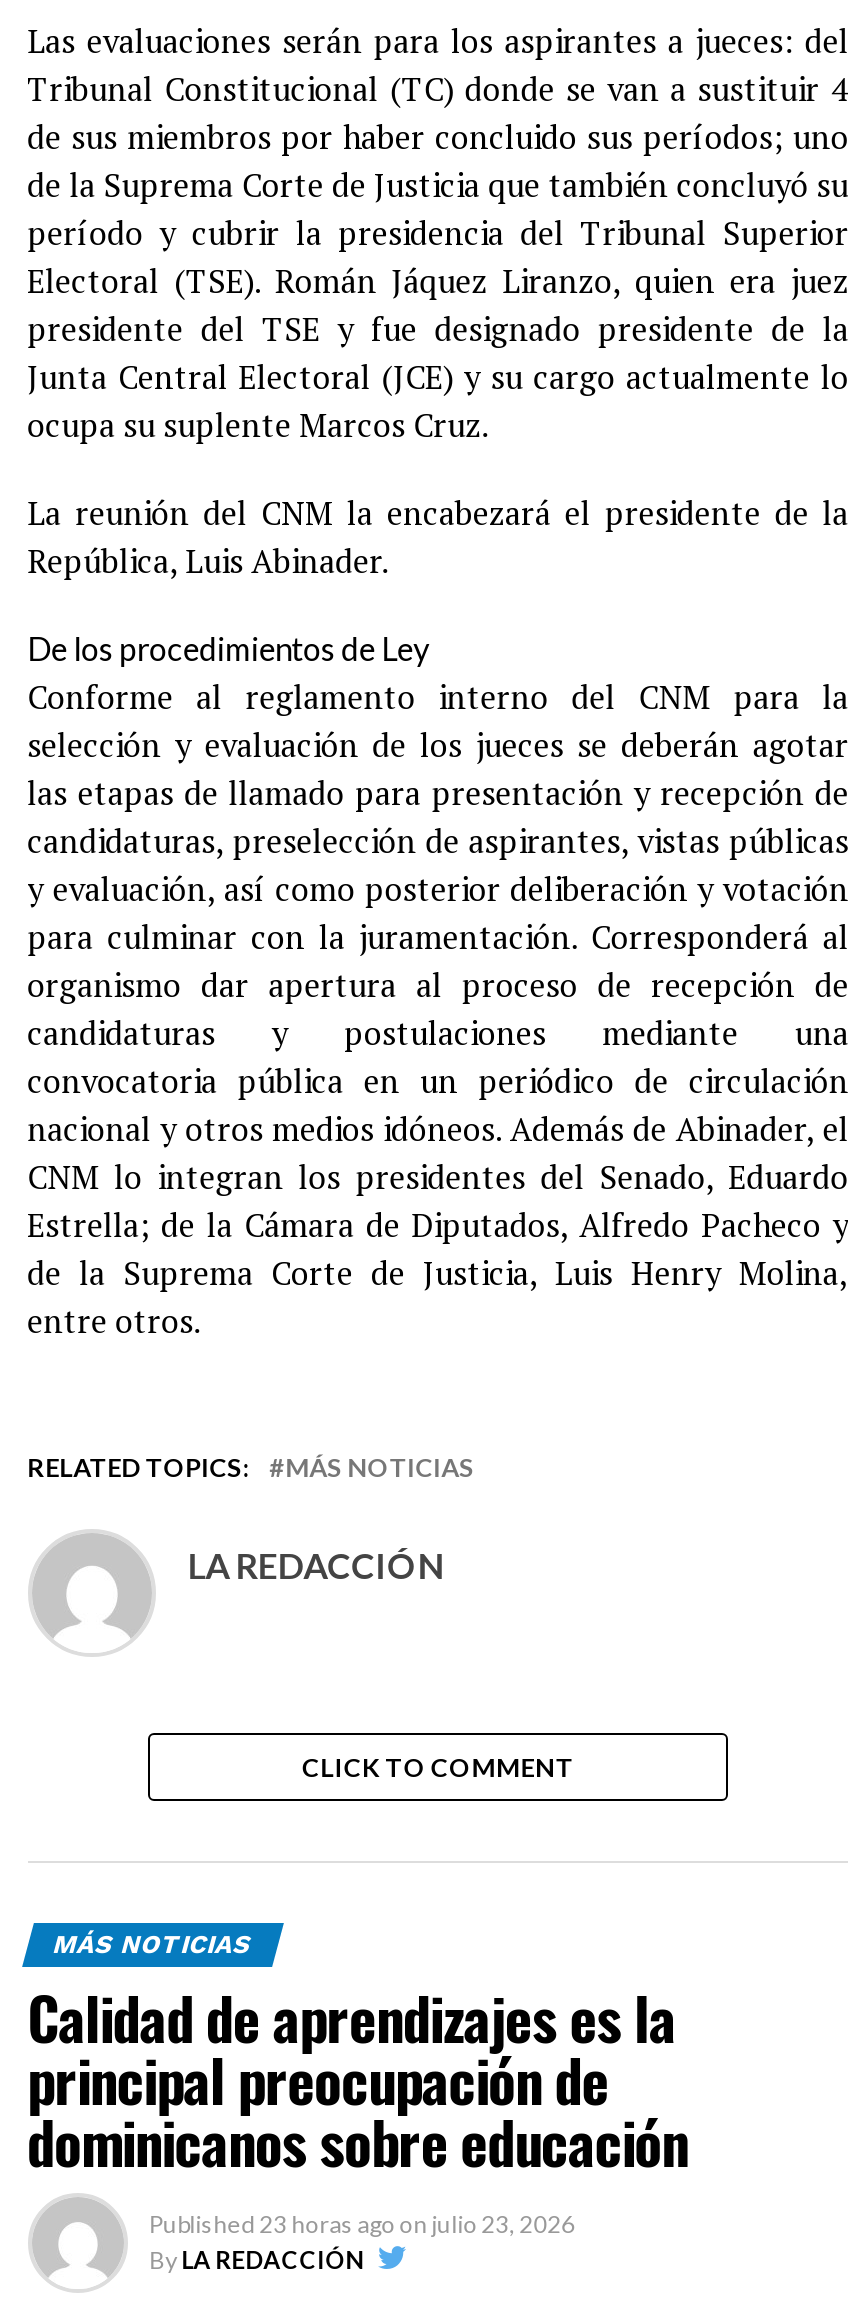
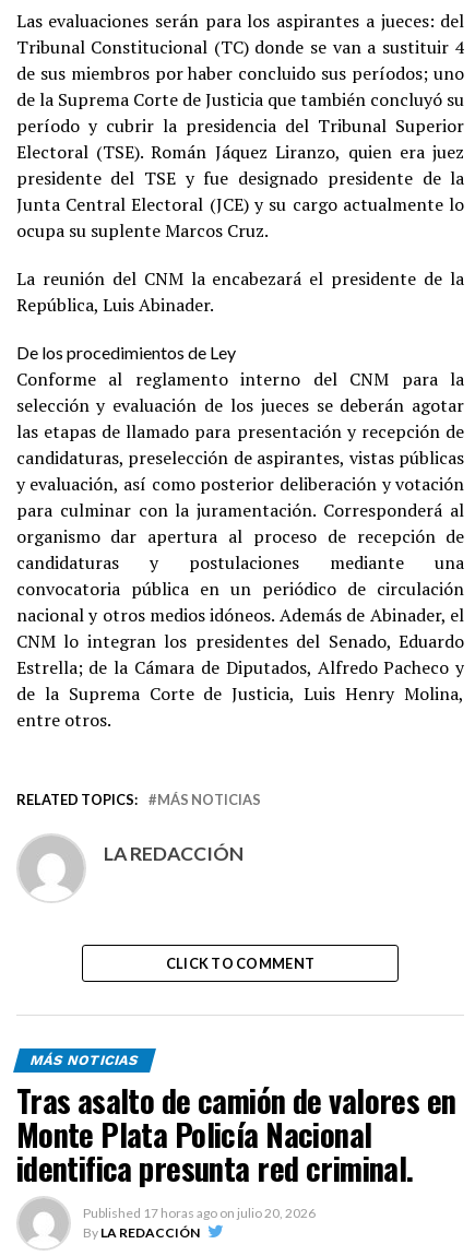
- Calidad de aprendizajes es la
- principal preocupación de
- dominicanos sobre educación
- Published 23 horas ago on julio 23, 2026
+ Tras asalto de camión de valores en
+ Monte Plata Policía Nacional
+ identifica presunta red criminal.
+ Published 17 horas ago on julio 20, 2026
